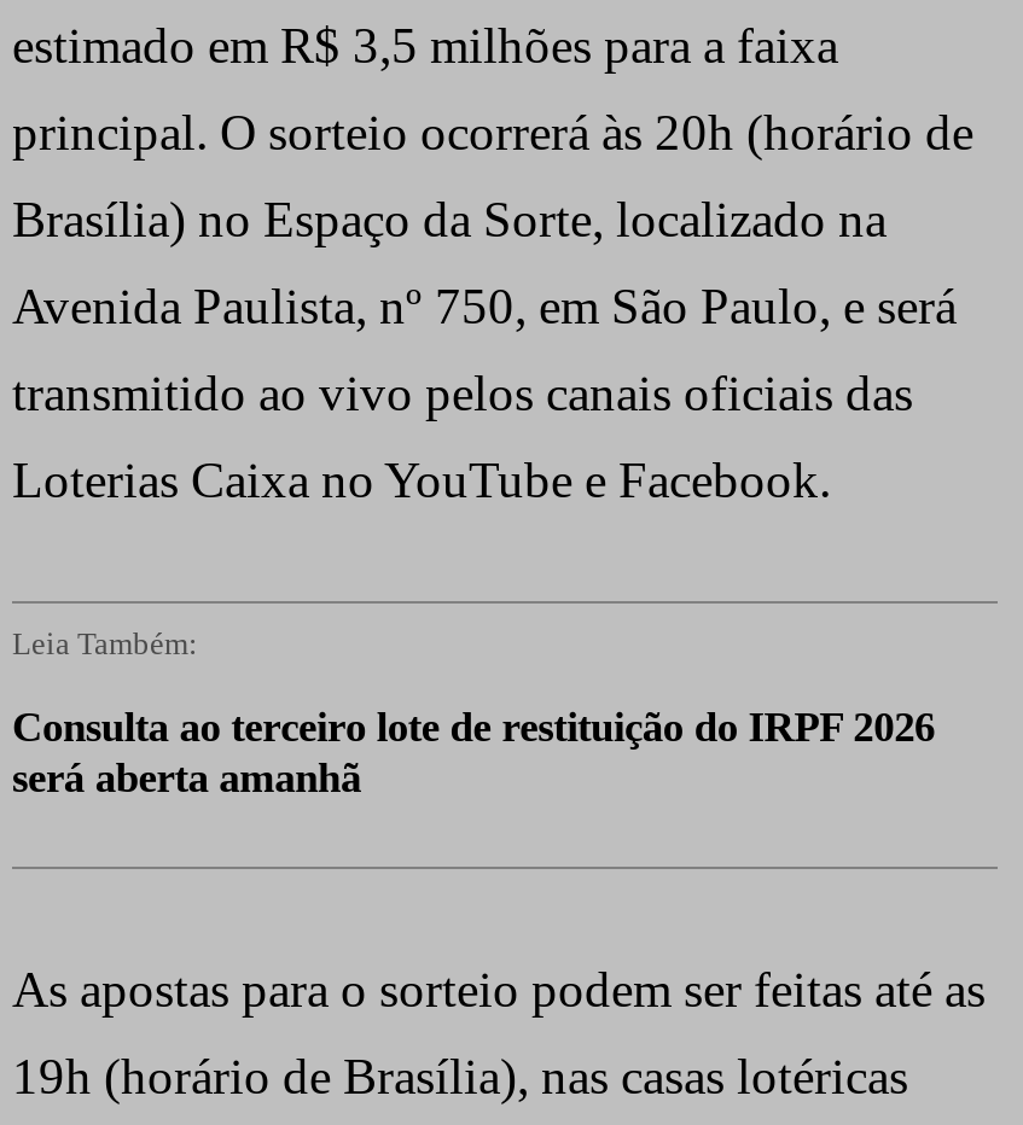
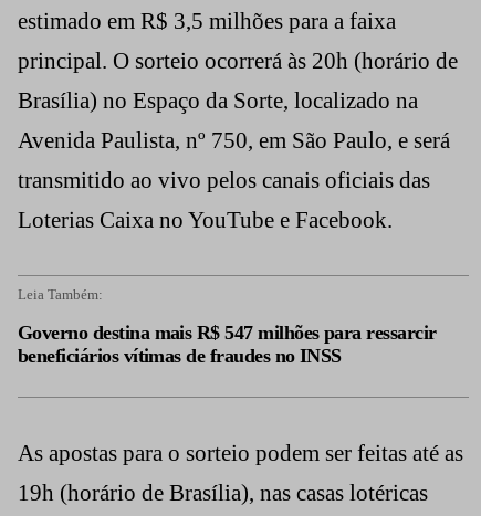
- Consulta ao terceiro lote de restituição do IRPF 2026
- será aberta amanhã
+ Governo destina mais R$ 547 milhões para ressarcir
+ beneficiários vítimas de fraudes no INSS
